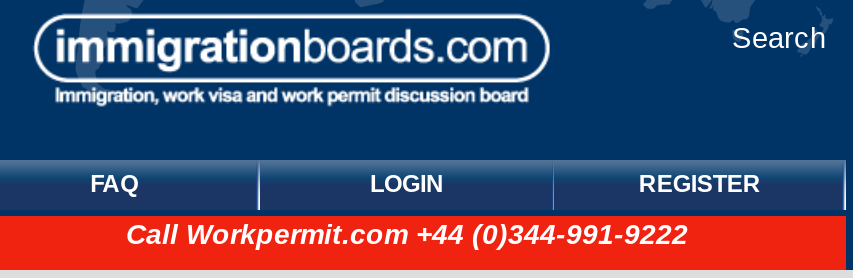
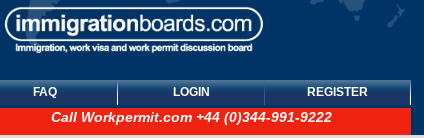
- Search
